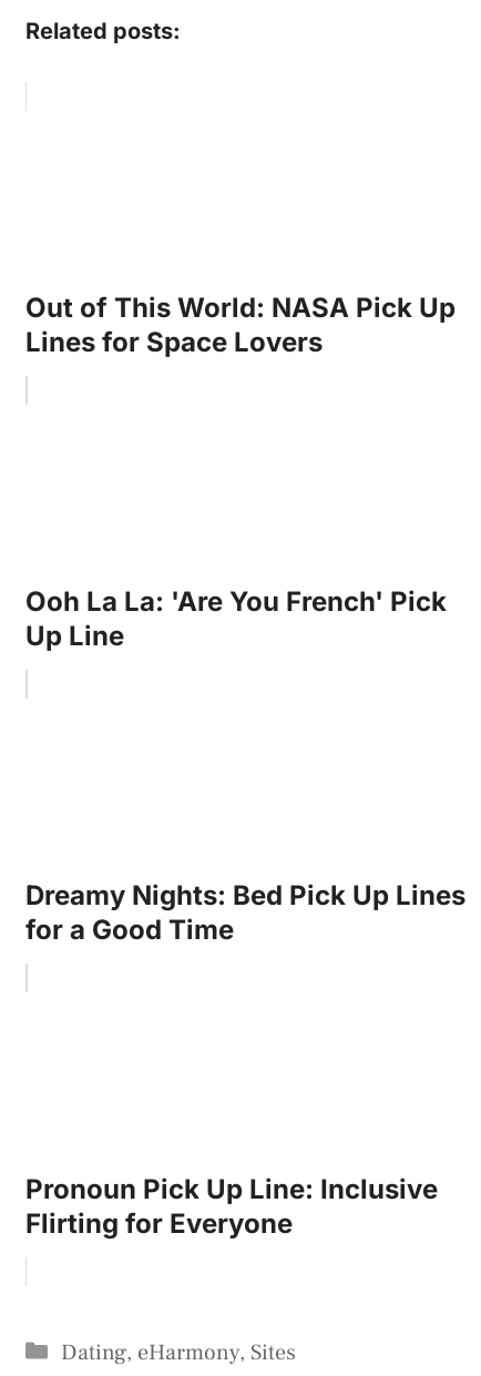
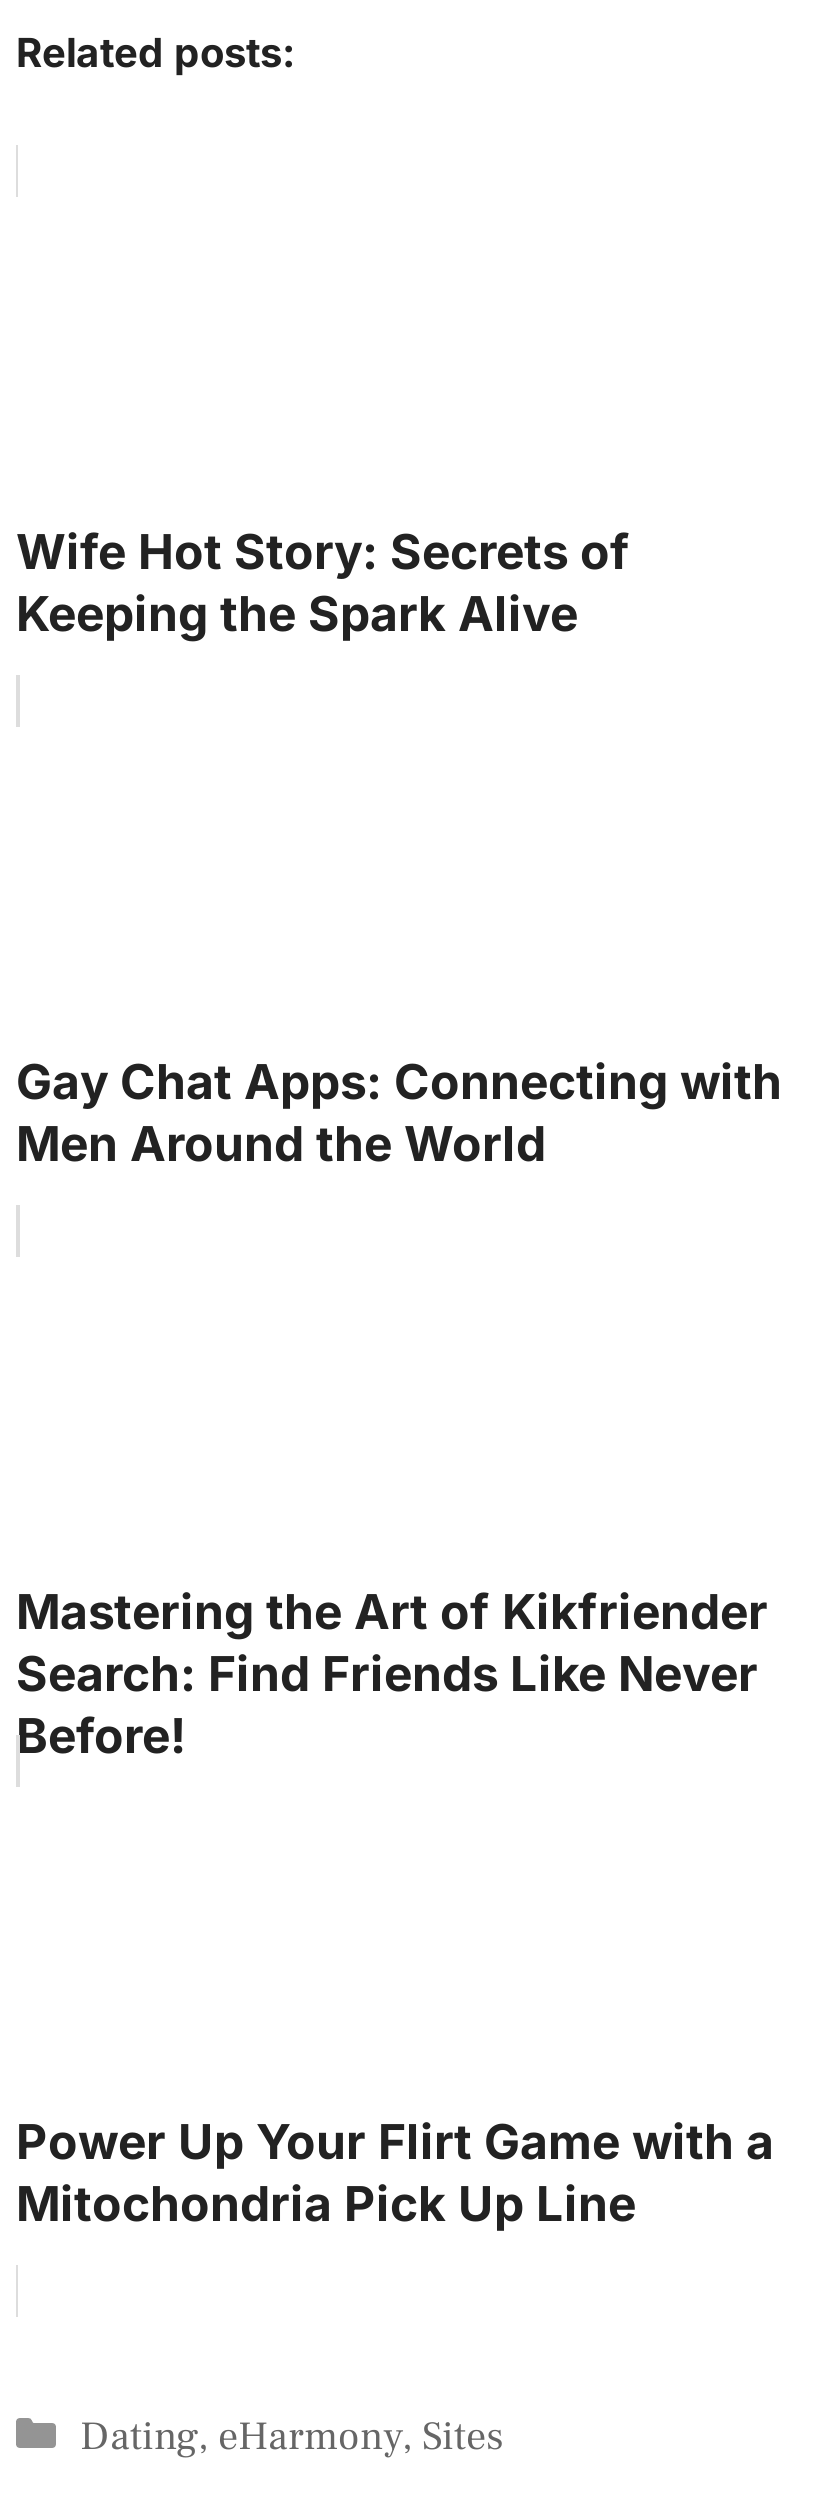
- Out of This World: NASA Pick Up
- Lines for Space Lovers
+ Wife Hot Story: Secrets of
+ Keeping the Spark Alive

- Ooh La La: 'Are You French' Pick
- Up Line
+ Gay Chat Apps: Connecting with
+ Men Around the World

- Dreamy Nights: Bed Pick Up Lines
- for a Good Time
+ Mastering the Art of Kikfriender
+ Search: Find Friends Like Never
+ Before!

- Pronoun Pick Up Line: Inclusive
- Flirting for Everyone
+ Power Up Your Flirt Game with a
+ Mitochondria Pick Up Line
